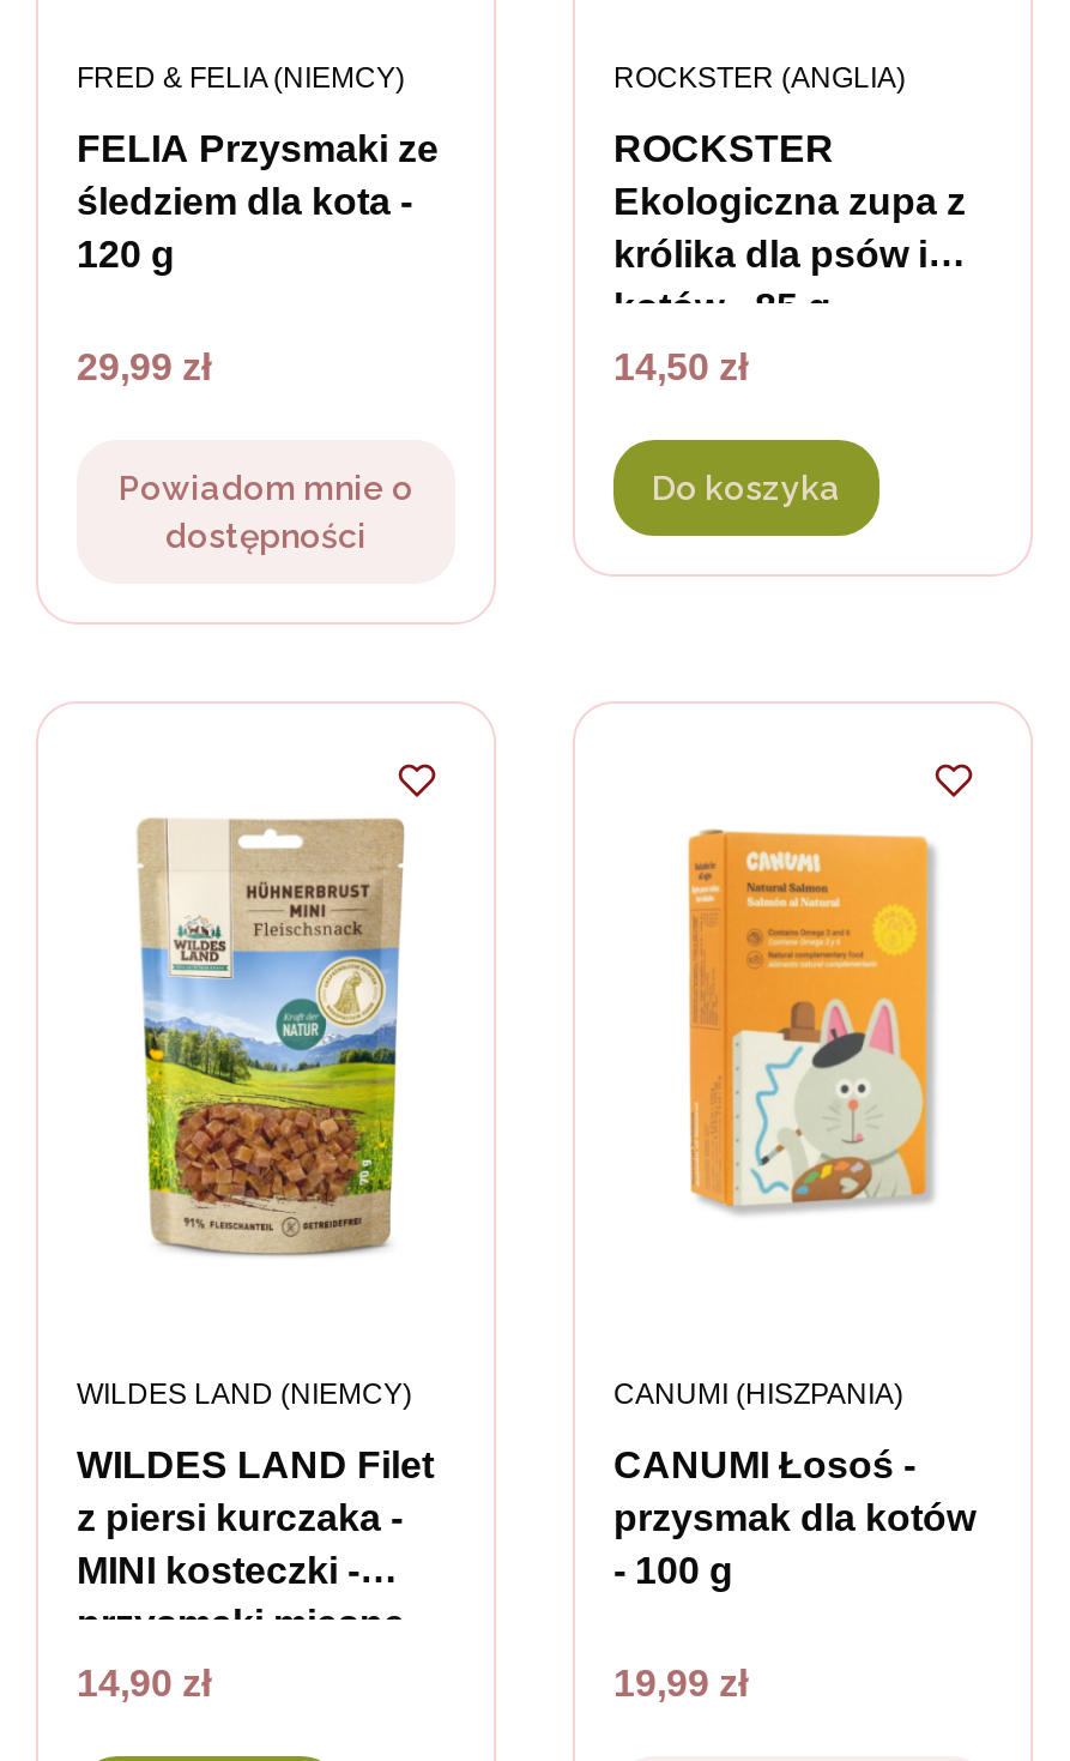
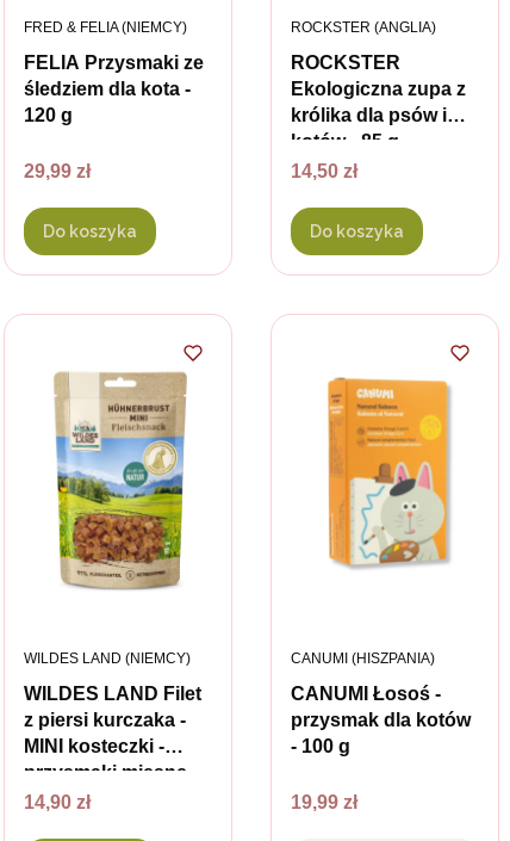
- Powiadom mnie o
- dostępności
+ Do koszyka
